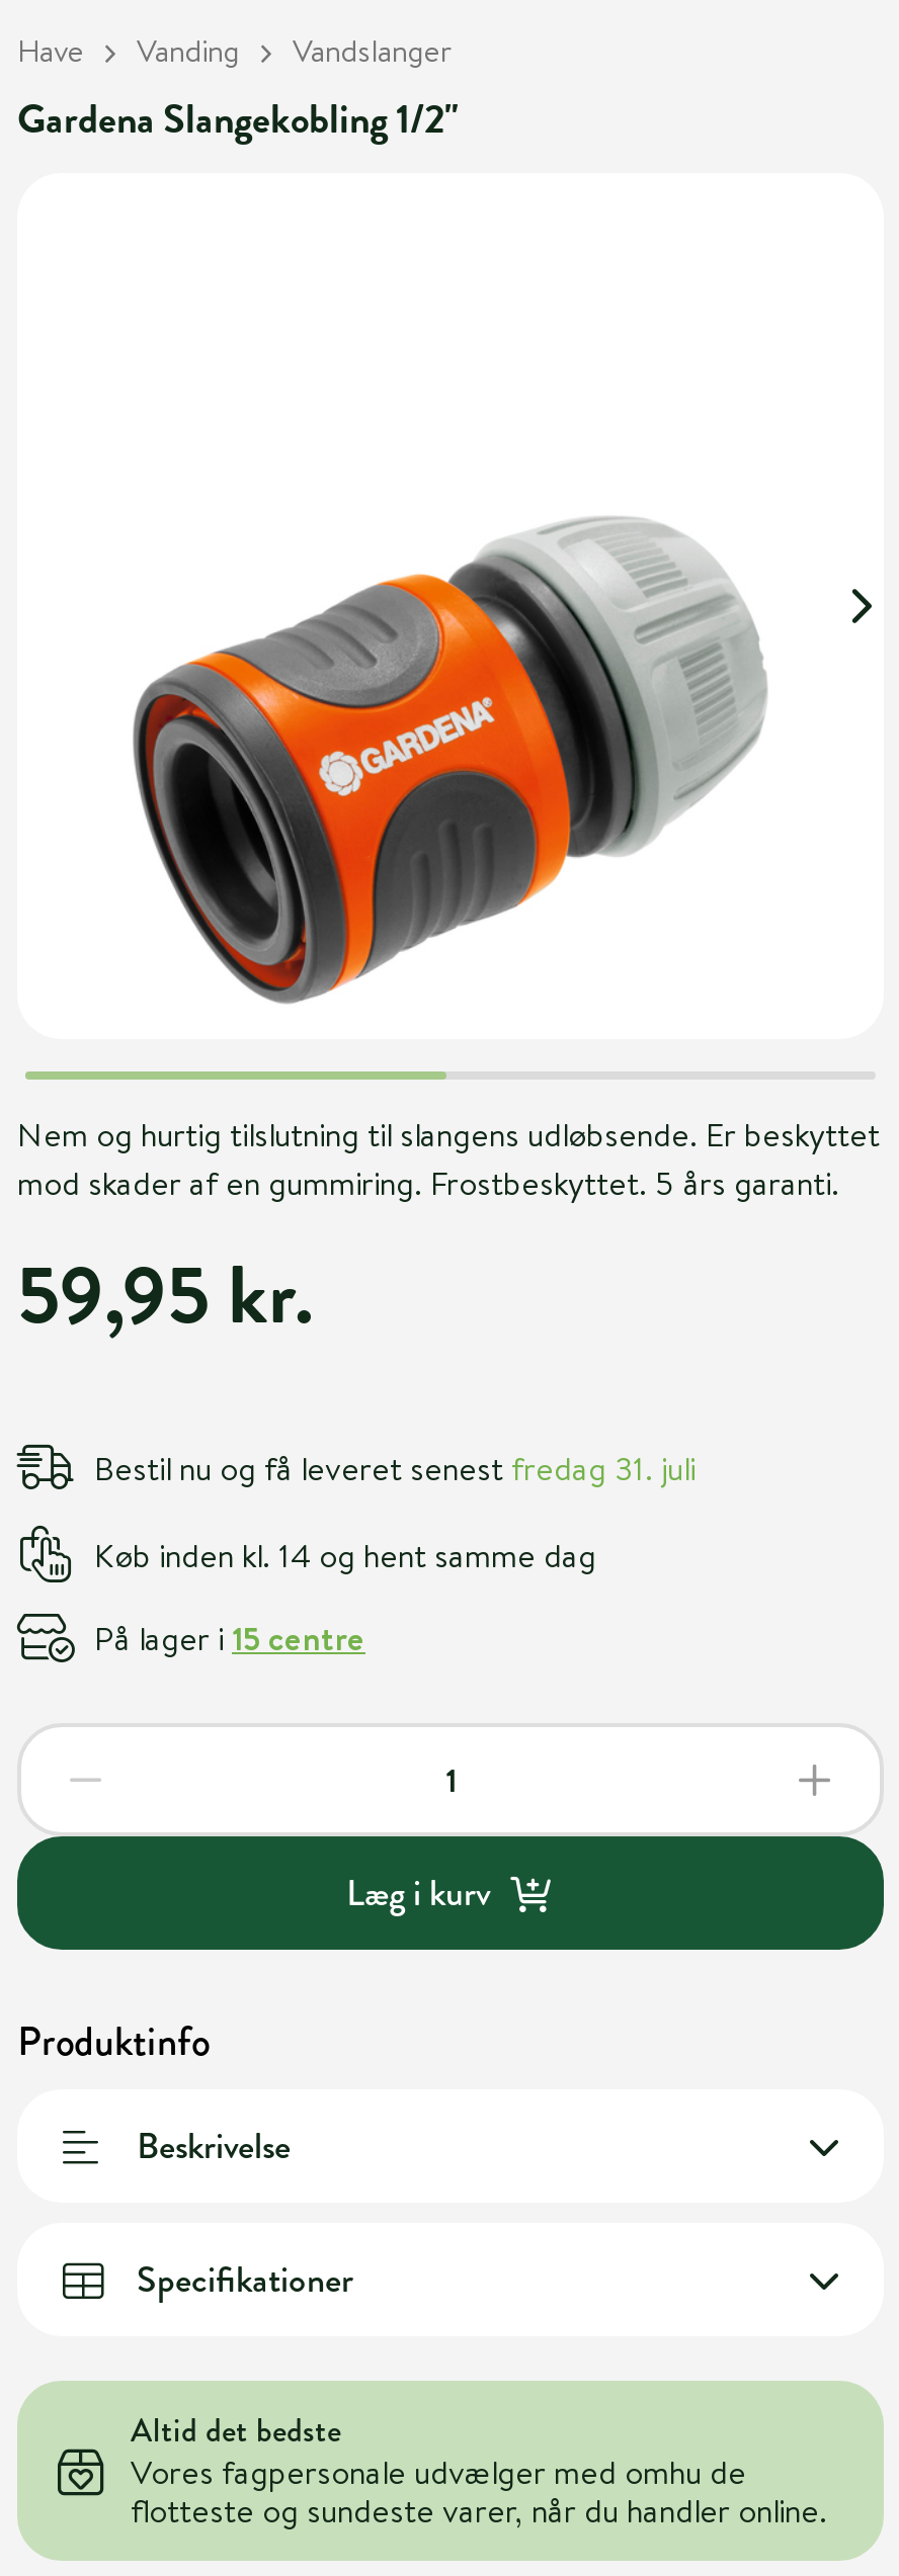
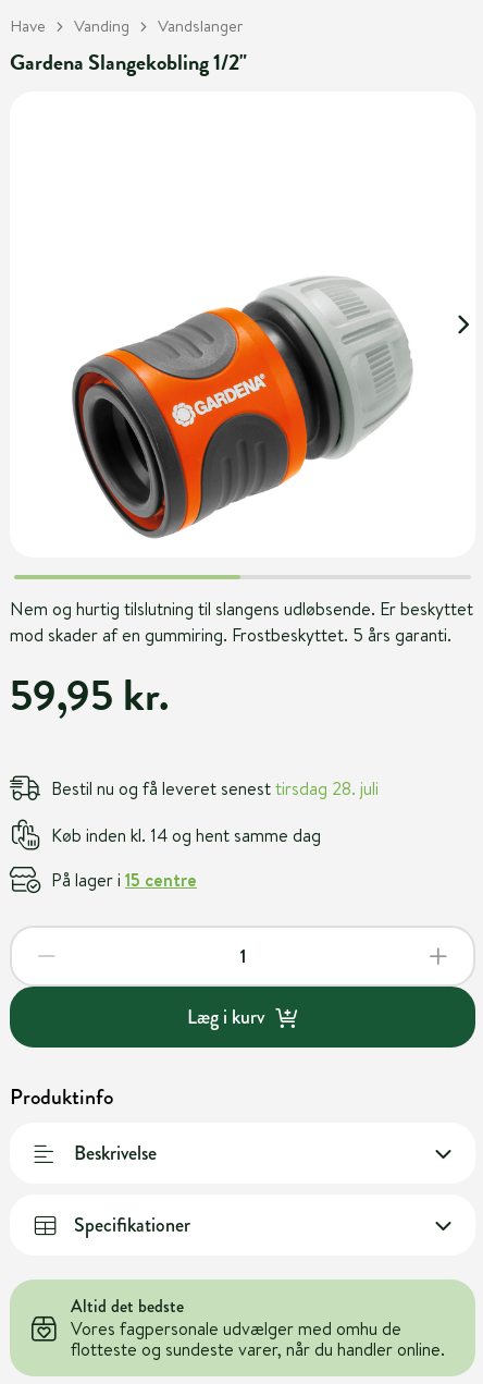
- Bestil nu og få leveret senest fredag 31. juli
+ Bestil nu og få leveret senest tirsdag 28. juli
